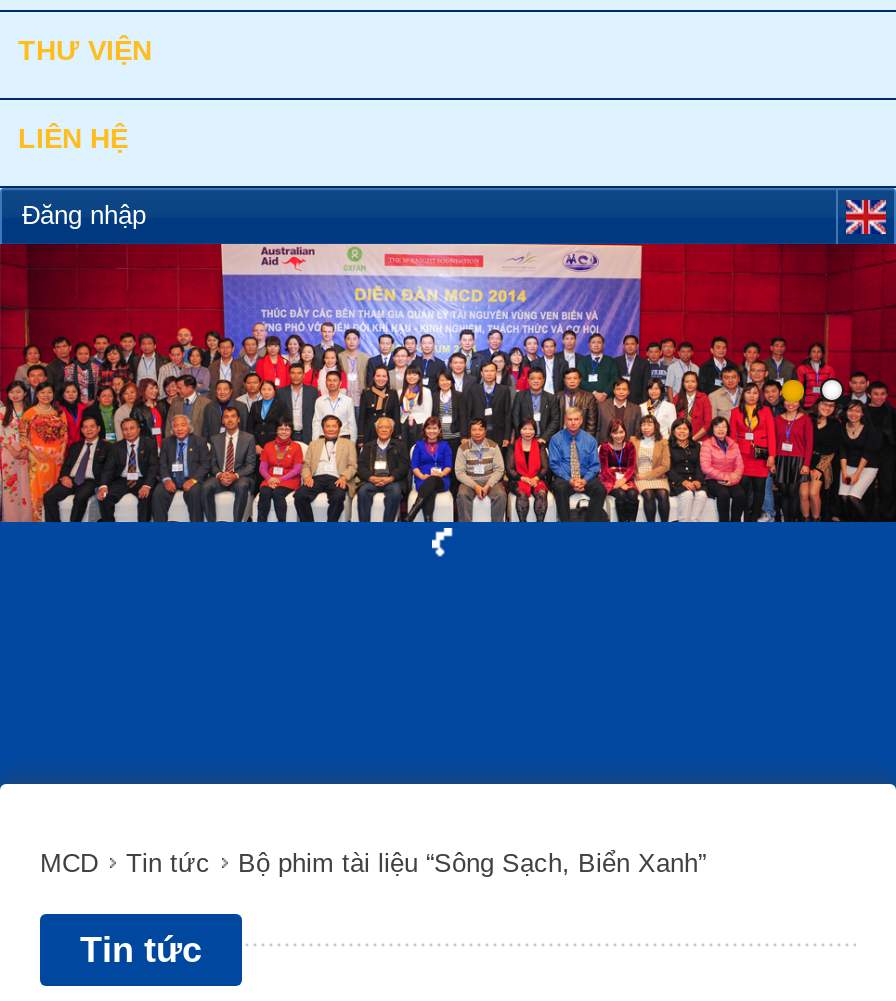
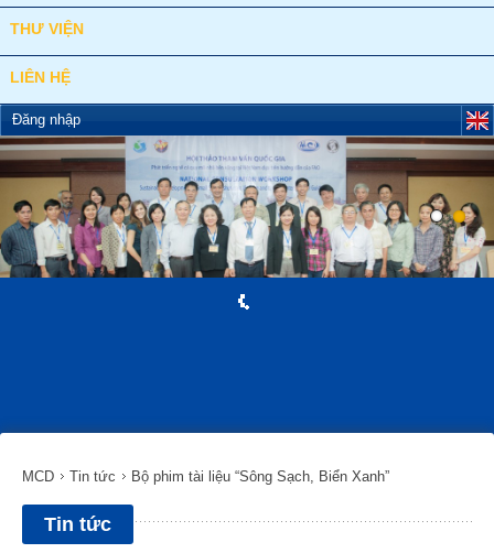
- [image]
+ [image]
